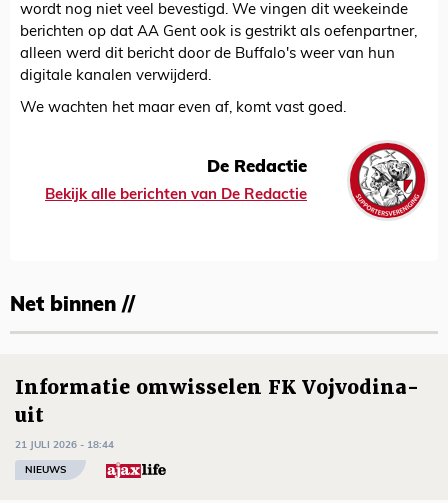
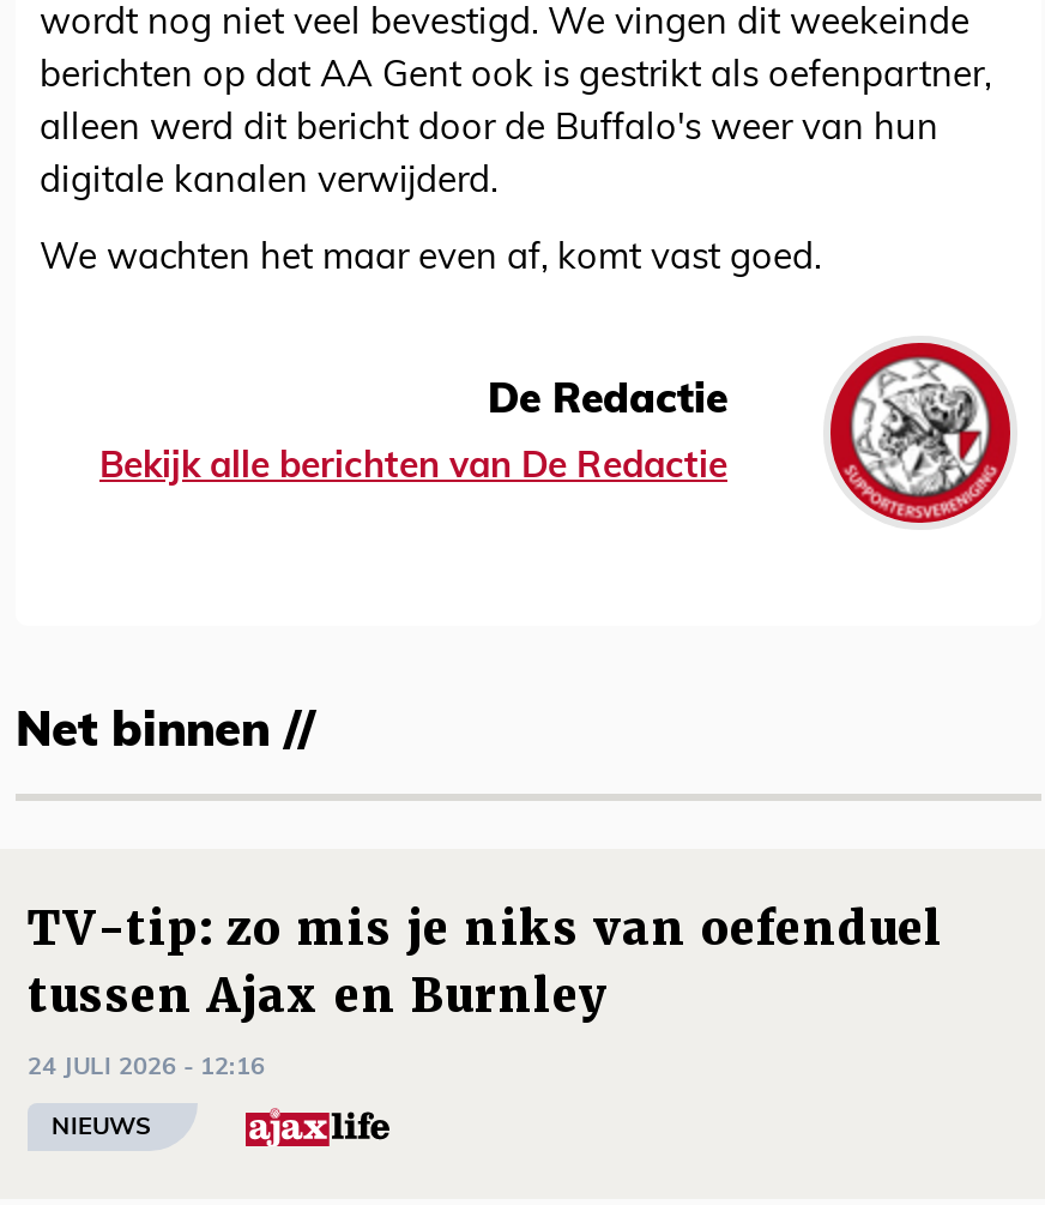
- Informatie omwisselen FK Vojvodina-
- uit
+ TV-tip: zo mis je niks van oefenduel
+ tussen Ajax en Burnley

- 21 JULI 2026 - 18:44
+ 24 JULI 2026 - 12:16
